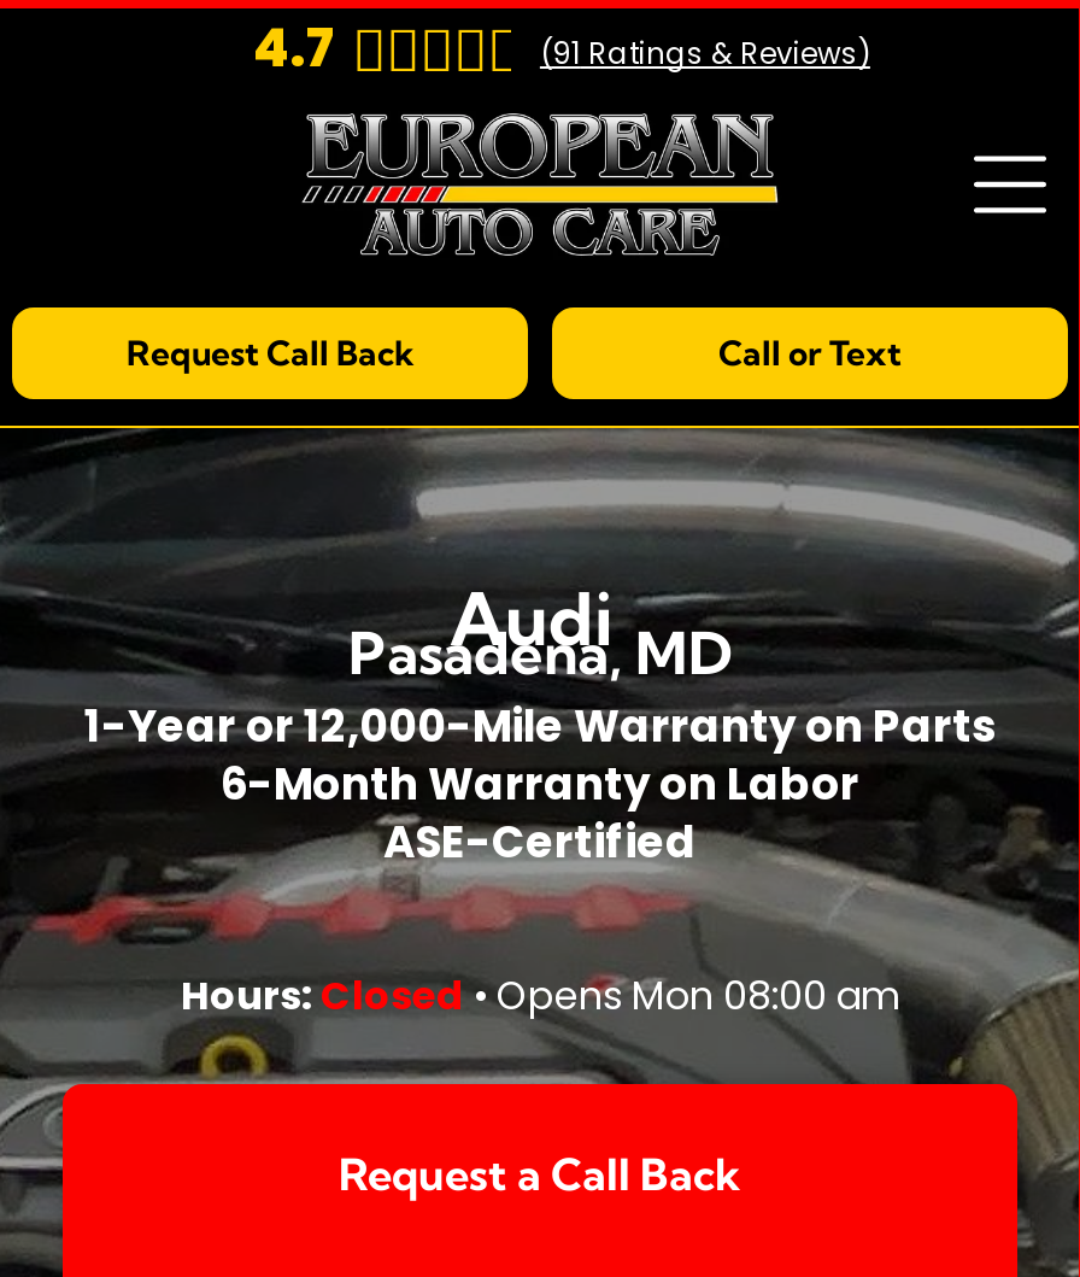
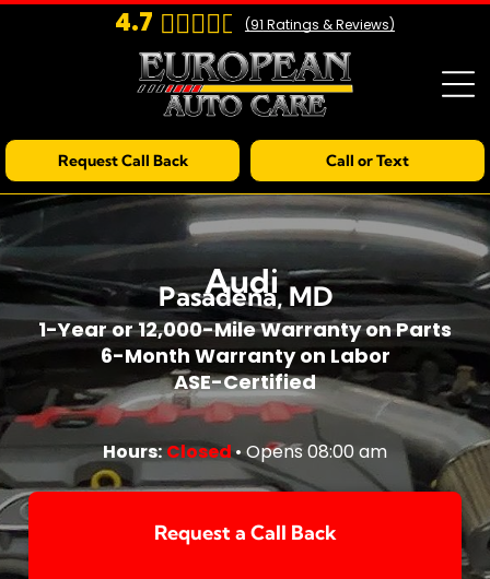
- Hours: Closed • Opens Mon 08:00 am
+ Hours: Closed • Opens 08:00 am
